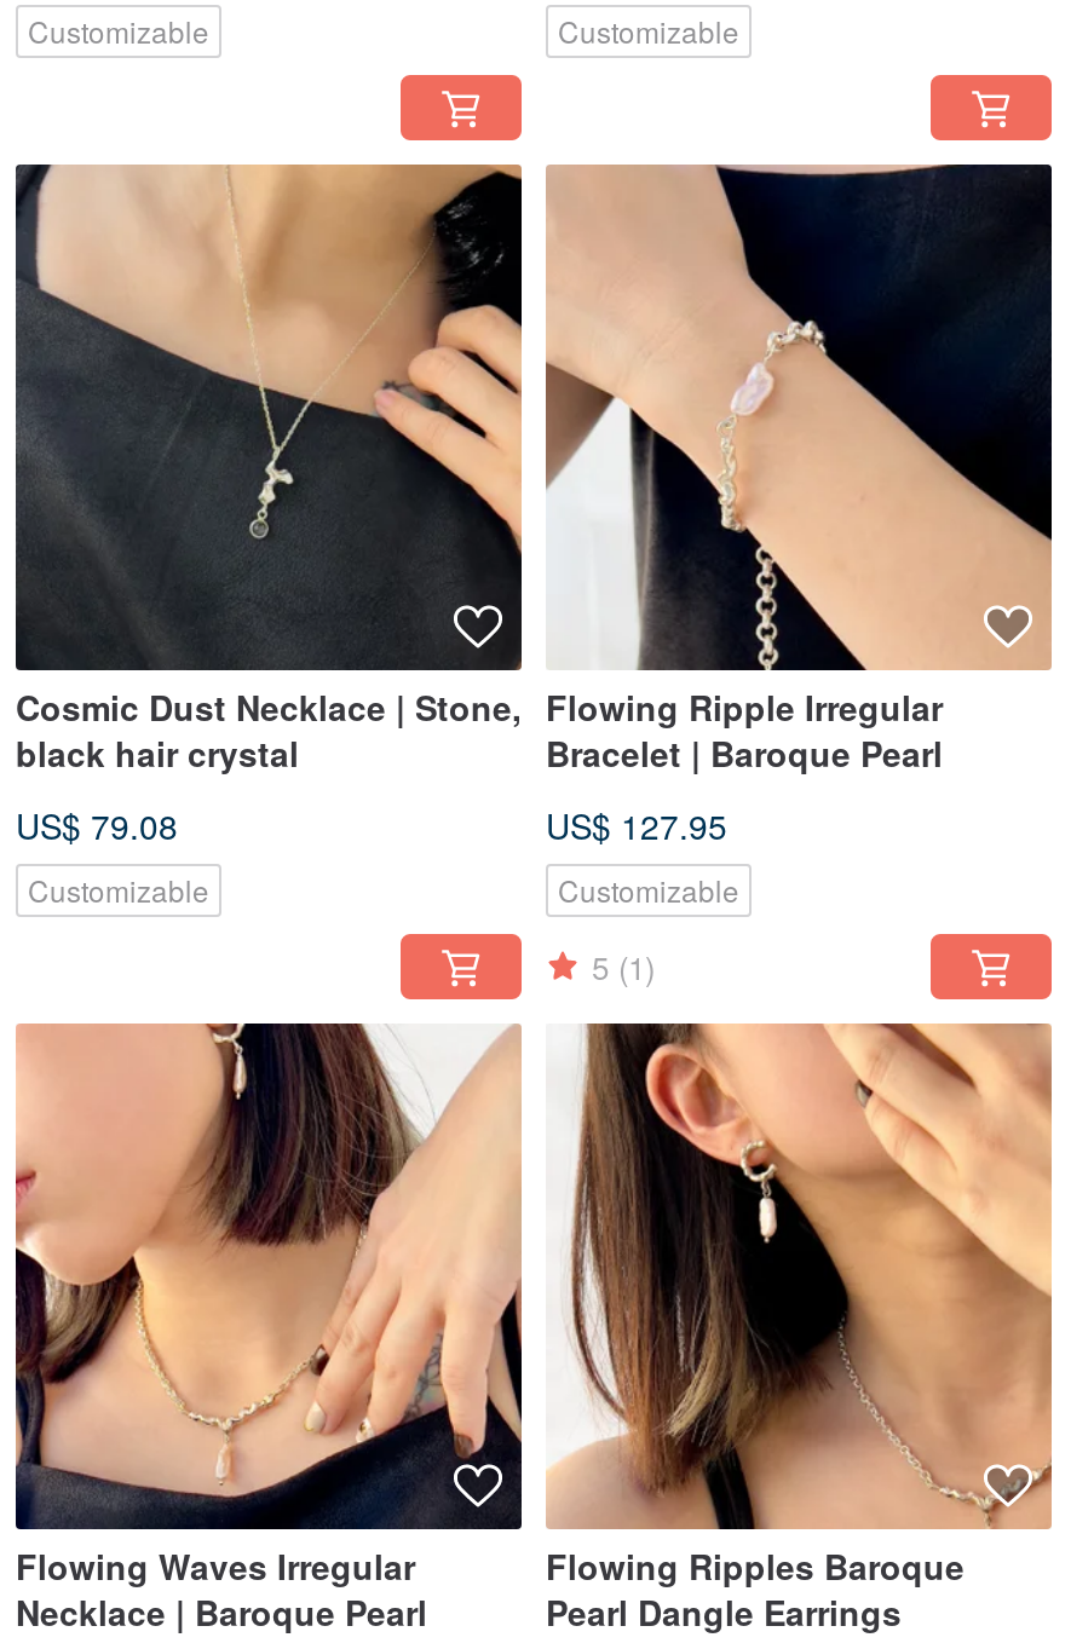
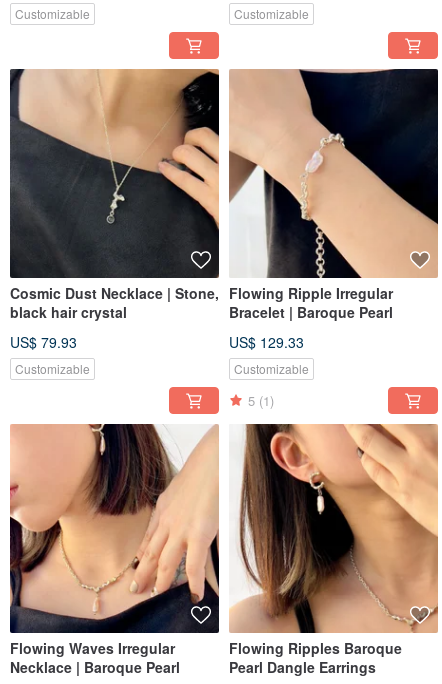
- US$ 79.08
+ US$ 79.93

- US$ 127.95
+ US$ 129.33
